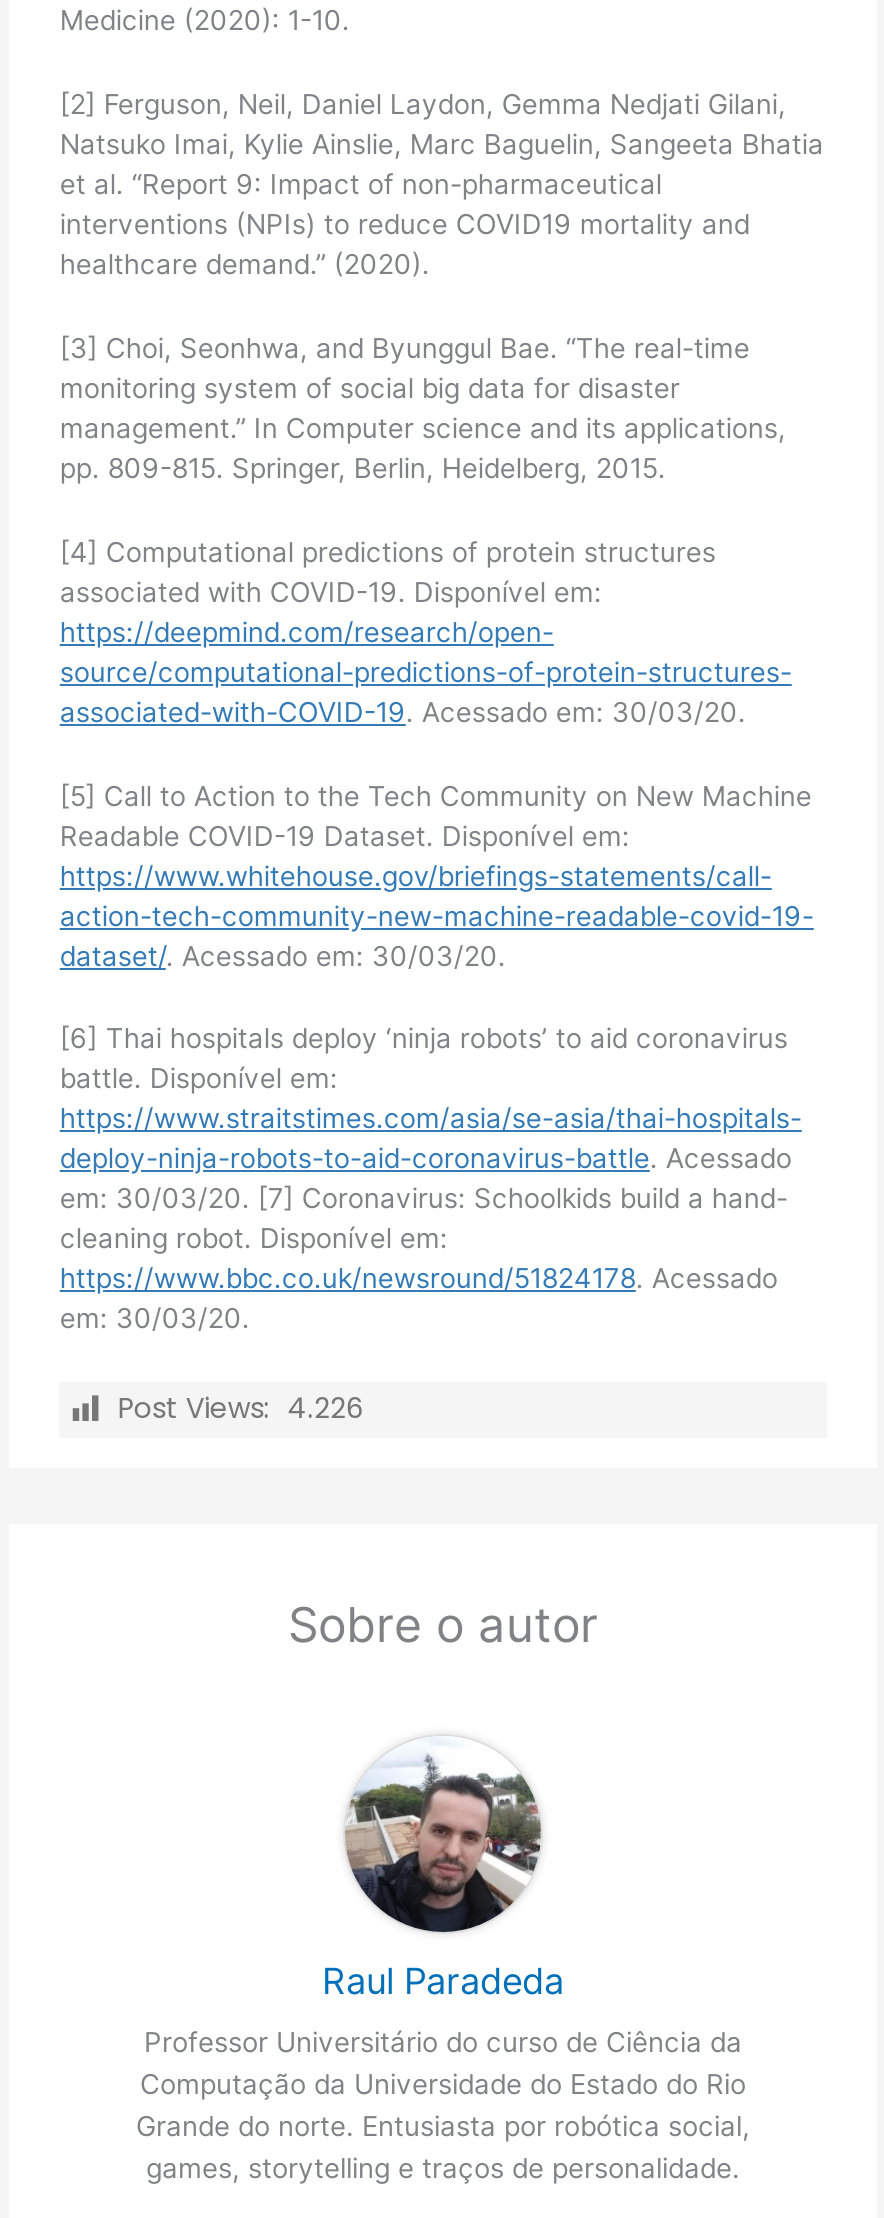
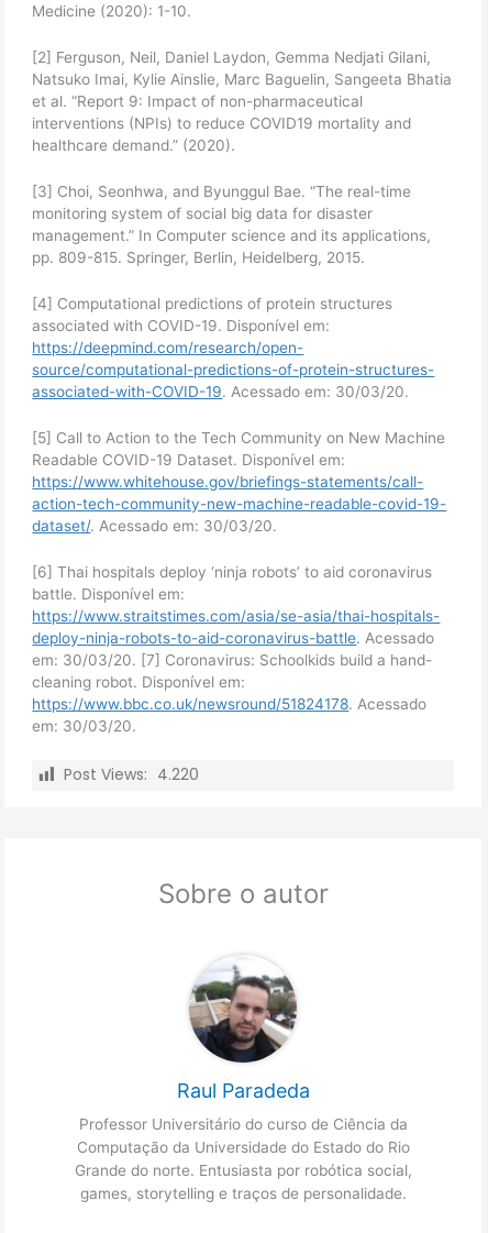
- Post Views: 4.226
+ Post Views: 4.220
